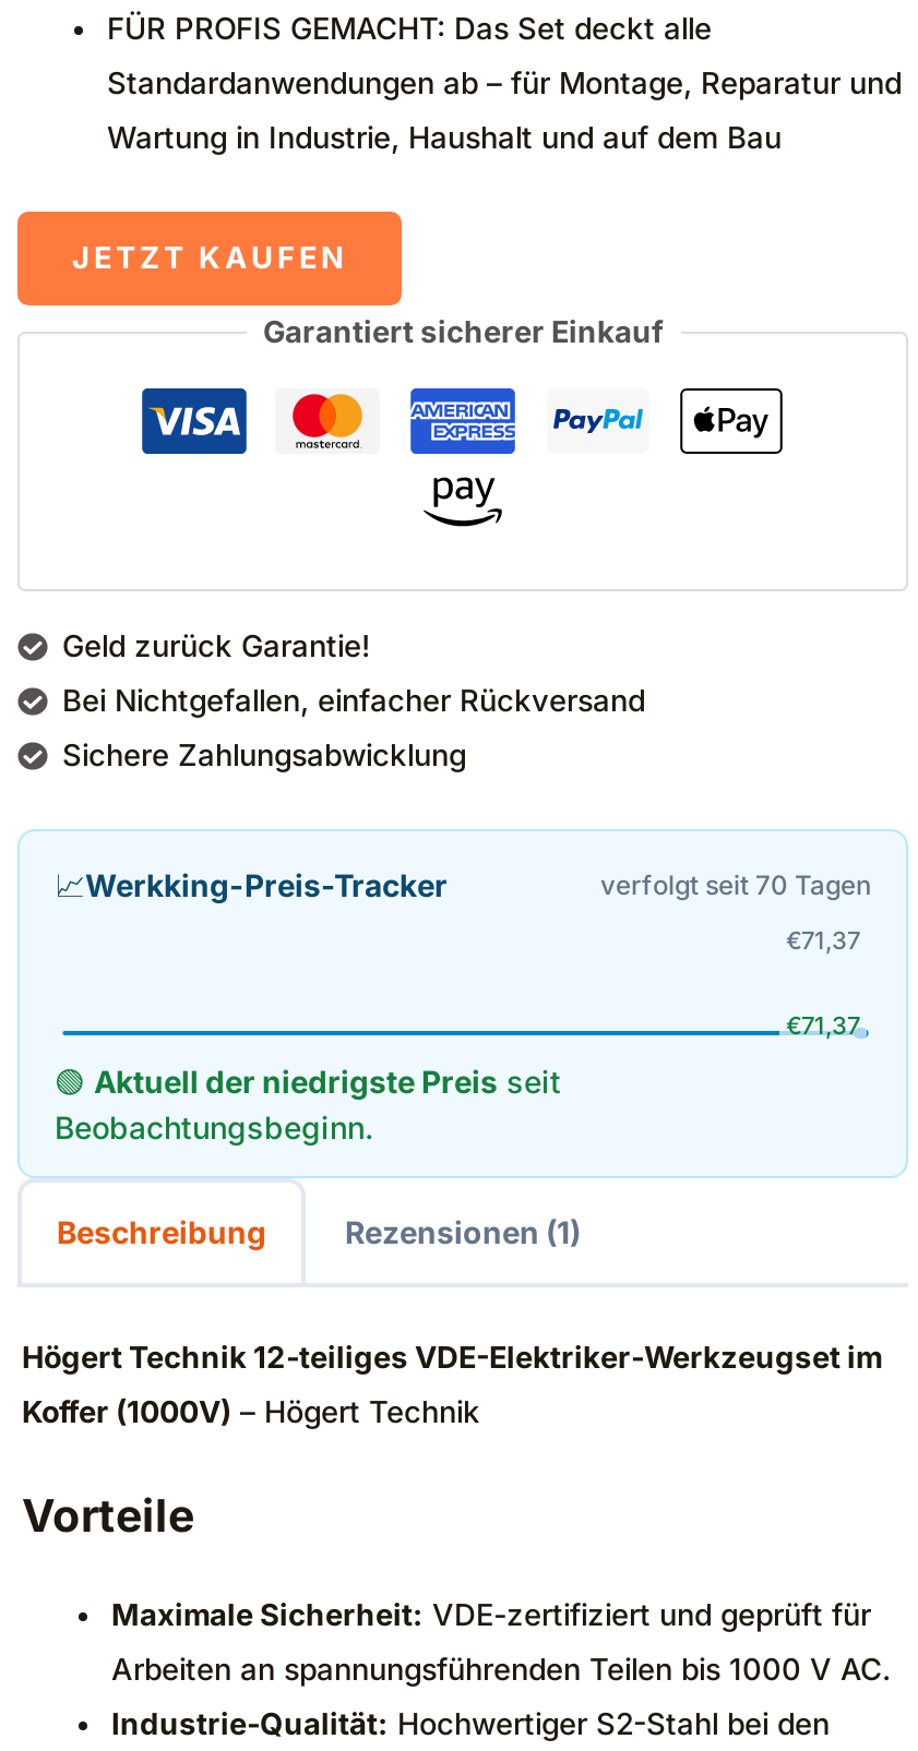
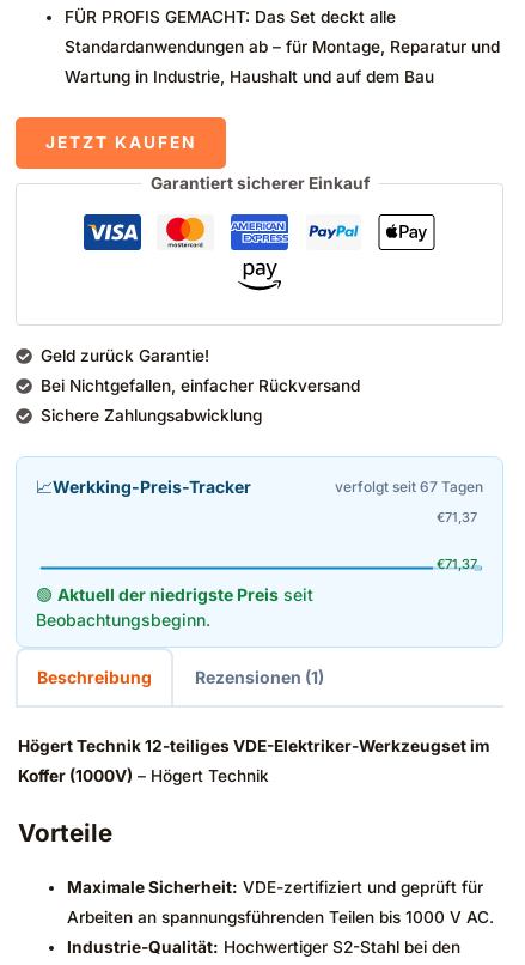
- verfolgt seit 70 Tagen
+ verfolgt seit 67 Tagen
